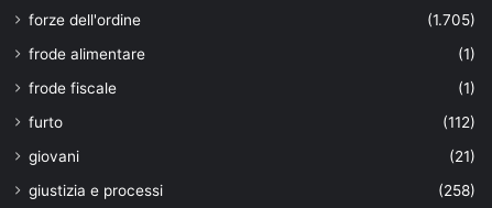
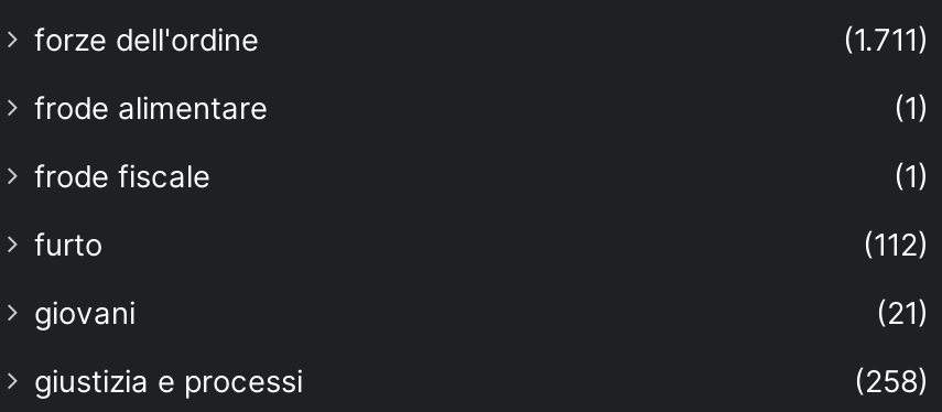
- (1.705)
+ (1.711)
